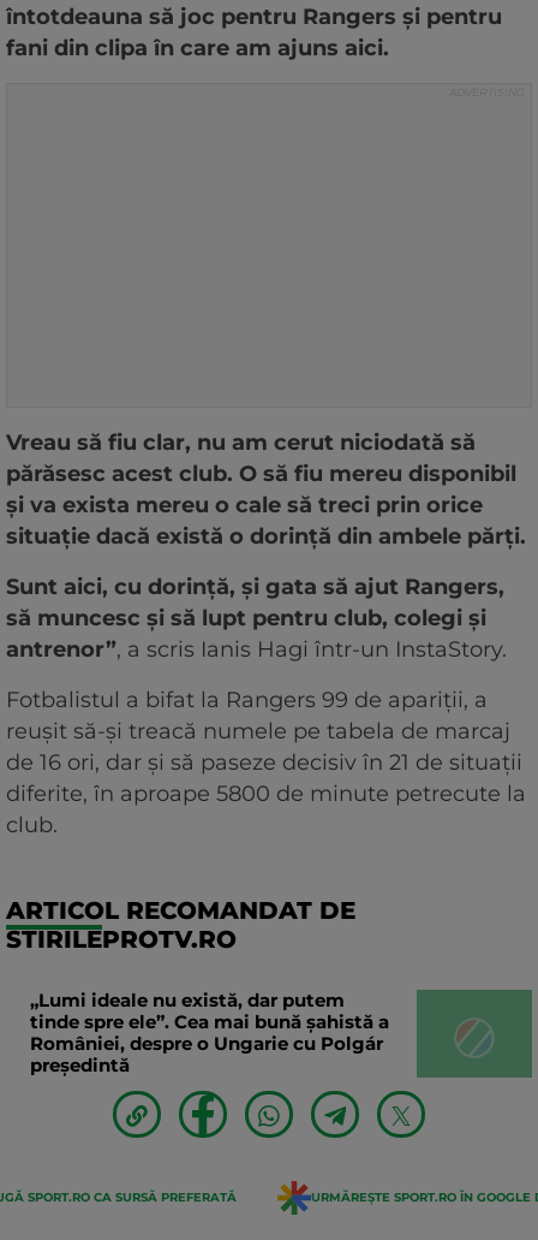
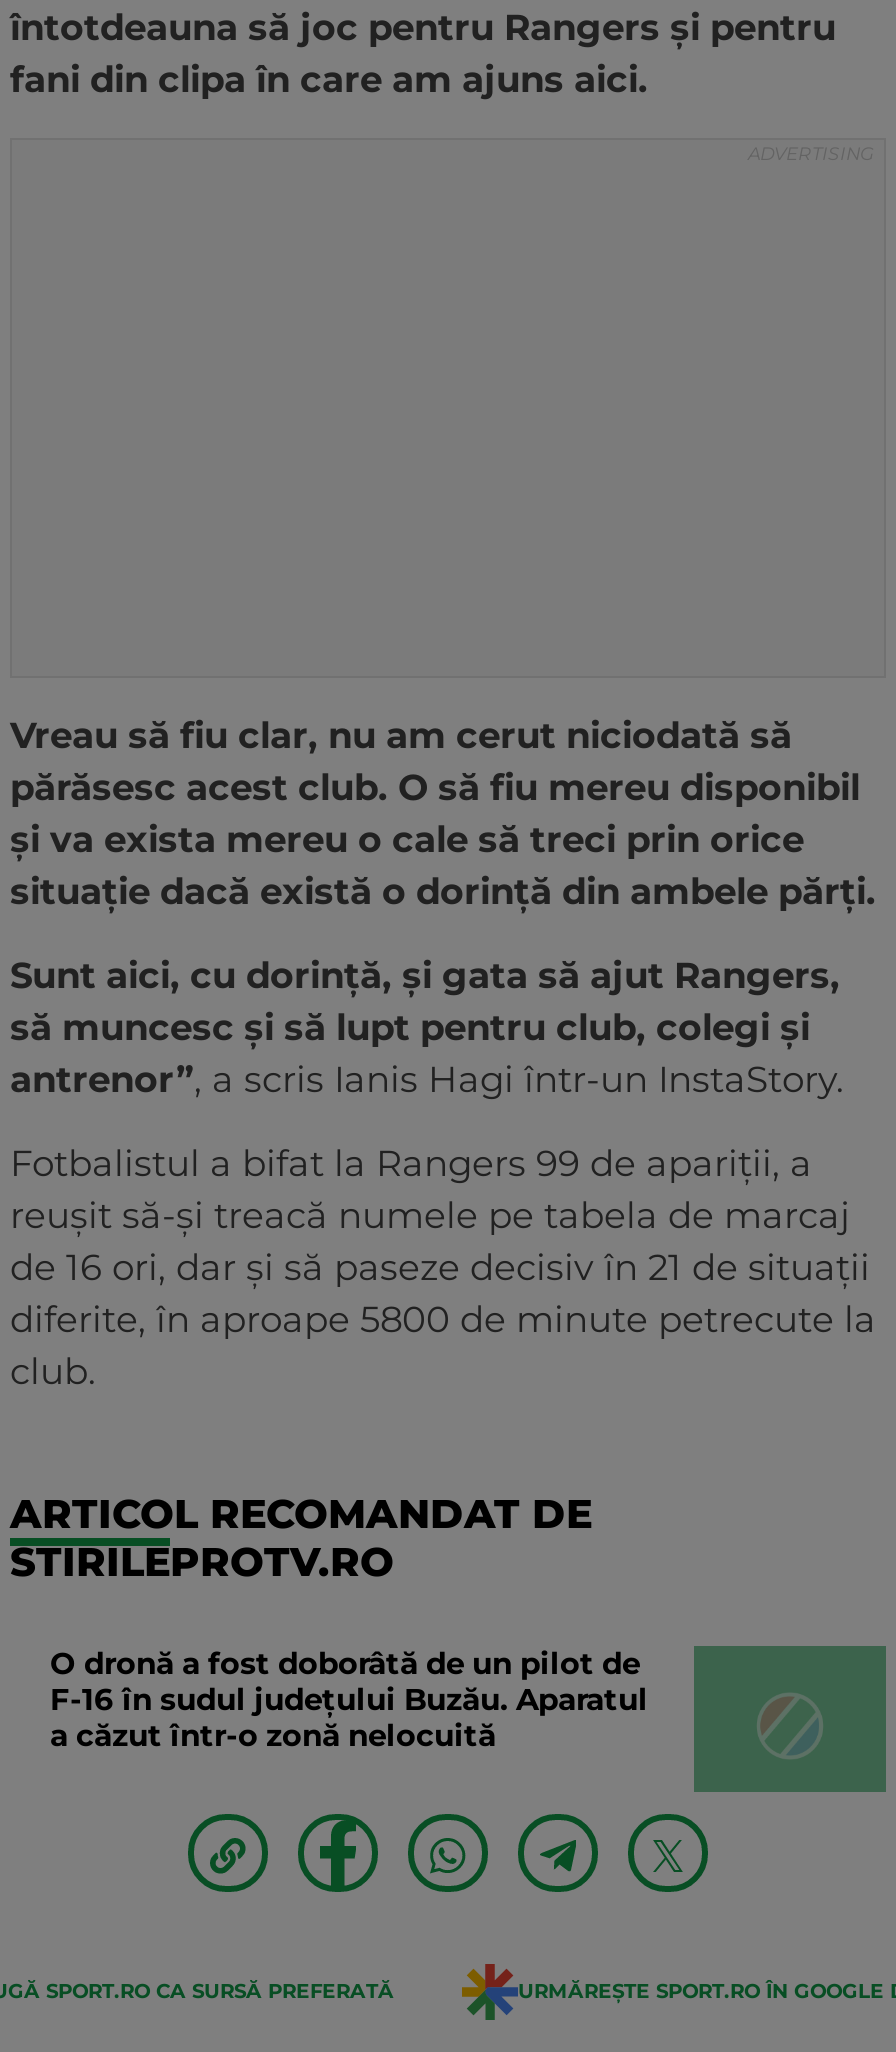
- „Lumi ideale nu există, dar putem
- tinde spre ele”. Cea mai bună șahistă a
- României, despre o Ungarie cu Polgár
- președintă
+ O dronă a fost doborâtă de un pilot de
+ F-16 în sudul județului Buzău. Aparatul
+ a căzut într-o zonă nelocuită
